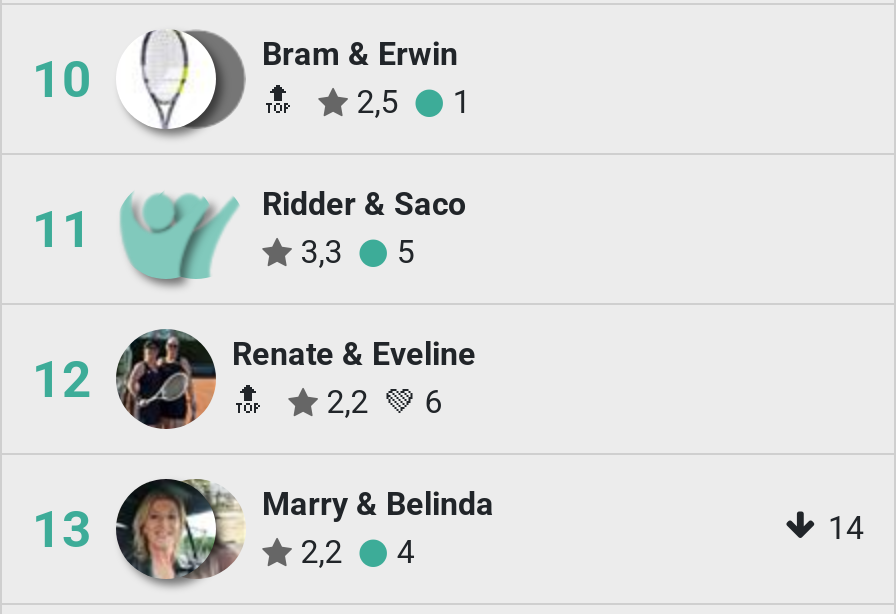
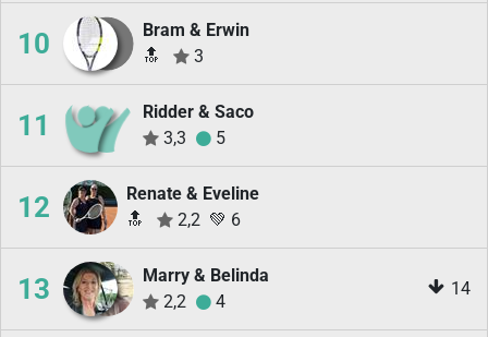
- 2,5
- 1
+ 3
